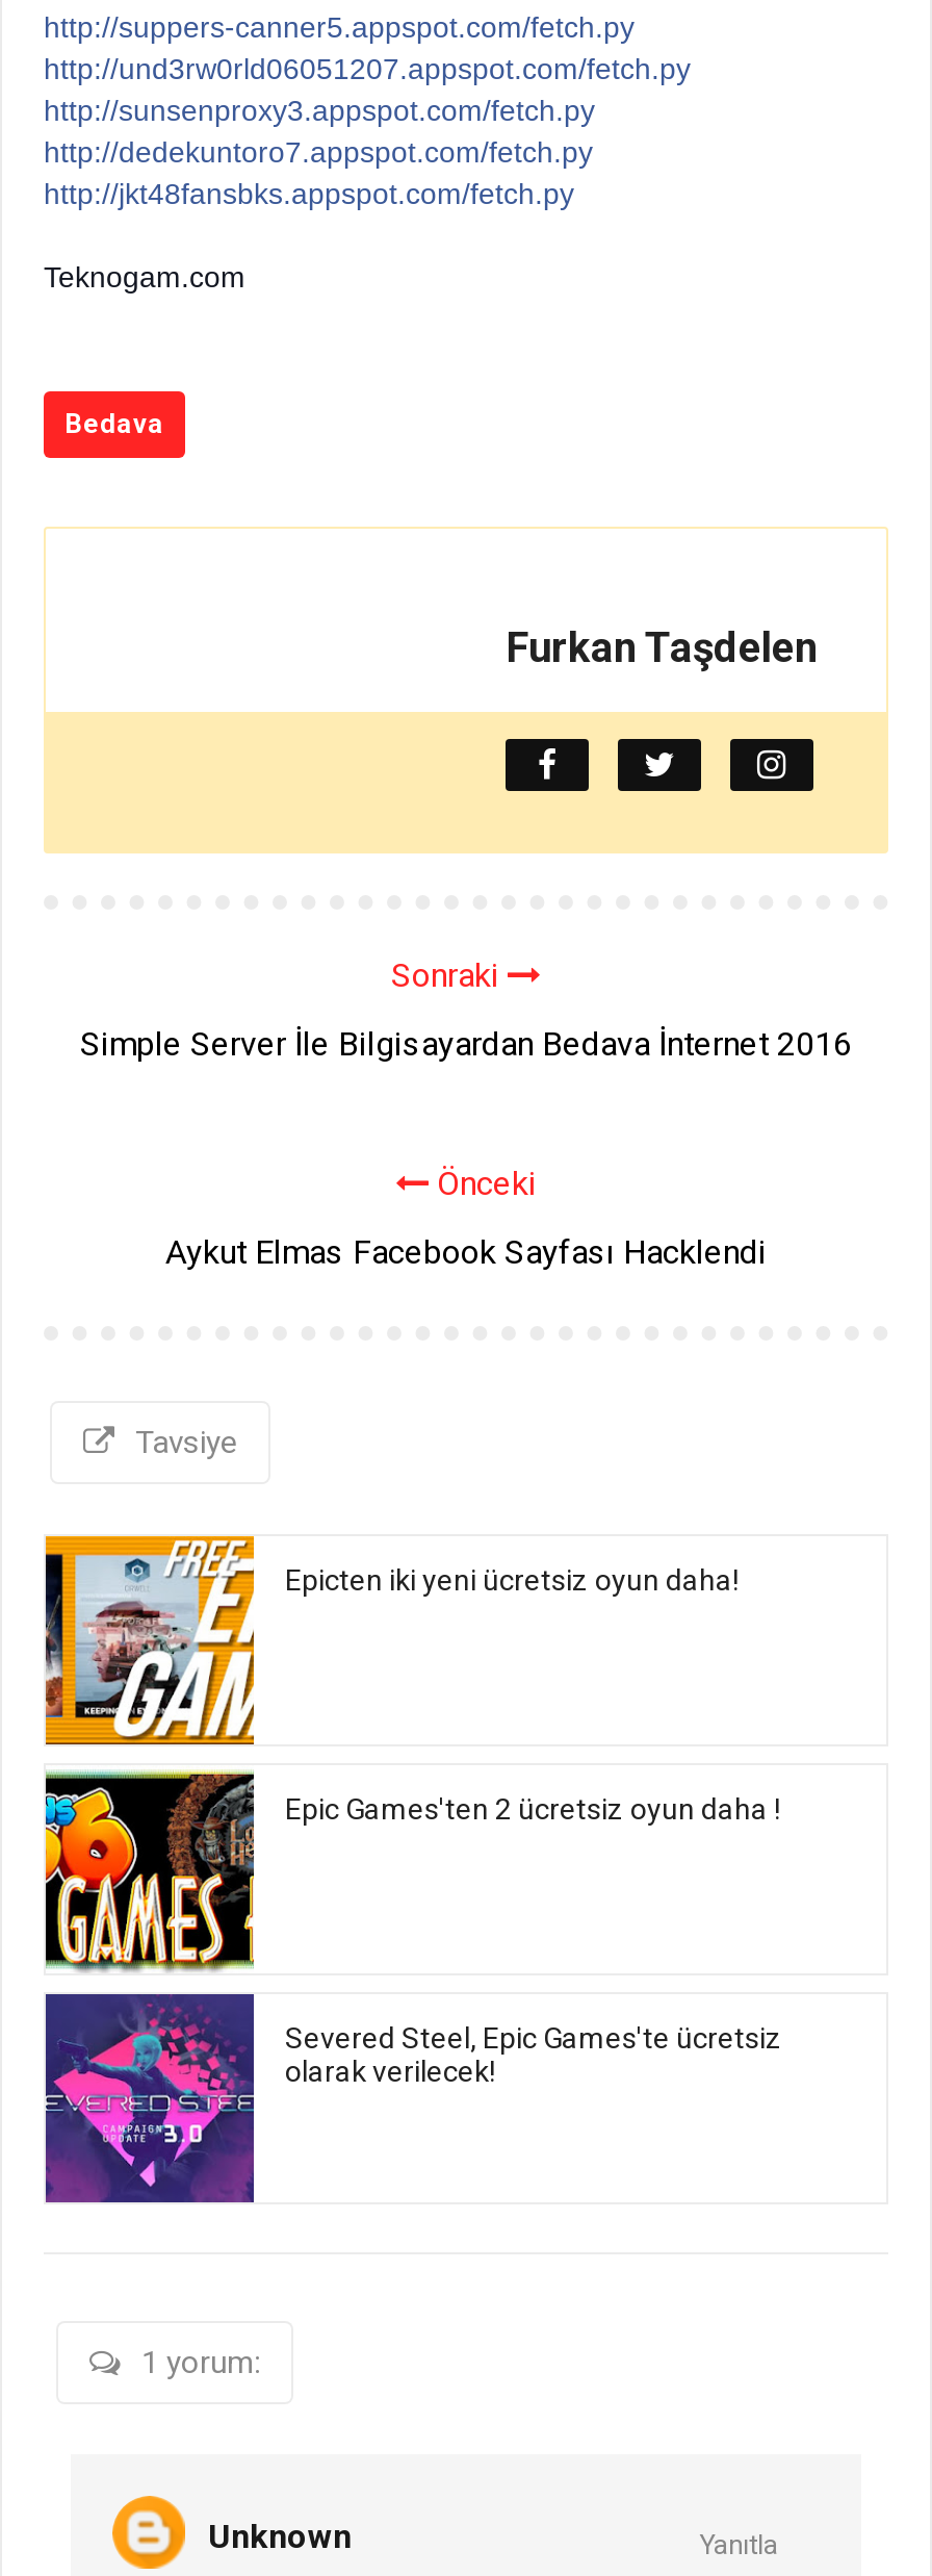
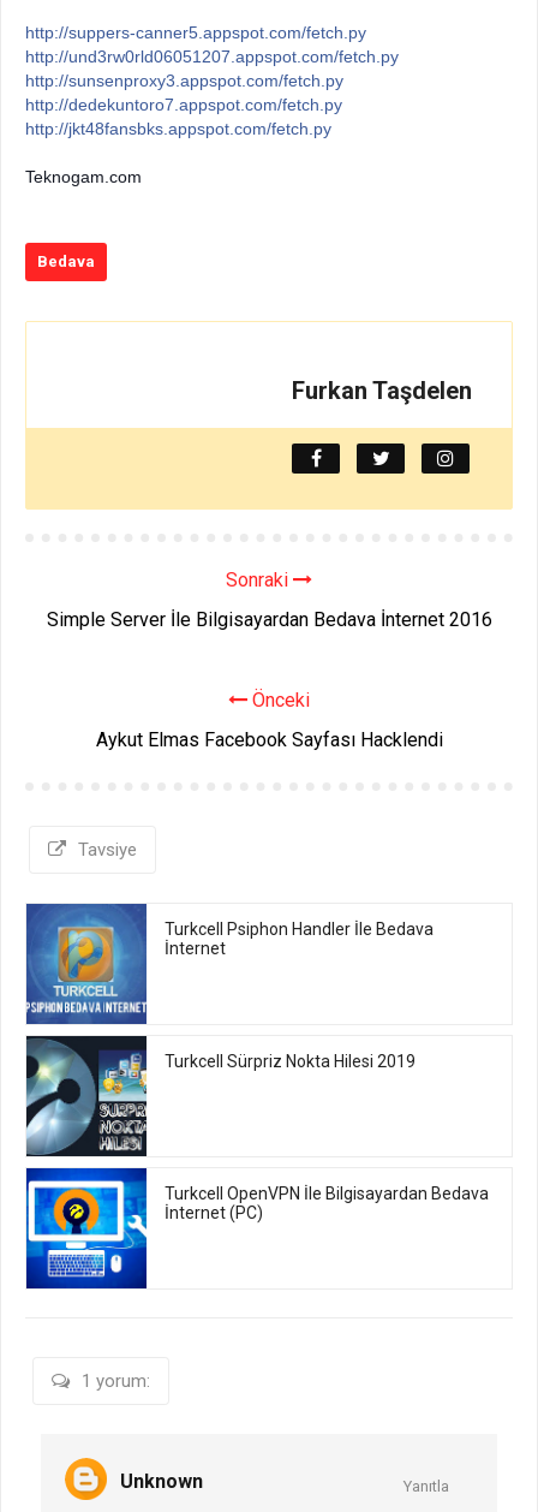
- [image]
- Epicten iki yeni ücretsiz oyun daha!
+ [image]
+ Turkcell Psiphon Handler İle Bedava
+ İnternet

- [image]
- Epic Games'ten 2 ücretsiz oyun daha !
+ [image]
+ Turkcell Sürpriz Nokta Hilesi 2019

- [image]
- Severed Steel, Epic Games'te ücretsiz
- olarak verilecek!
+ [image]
+ Turkcell OpenVPN İle Bilgisayardan Bedava
+ İnternet (PC)
